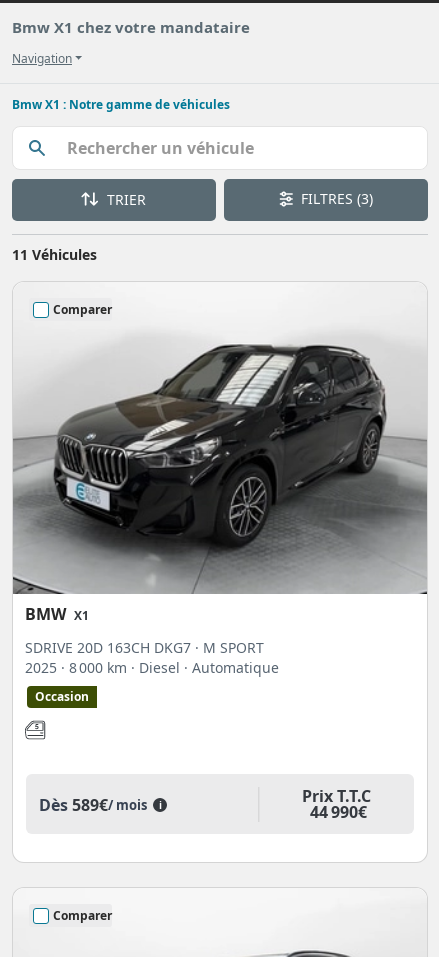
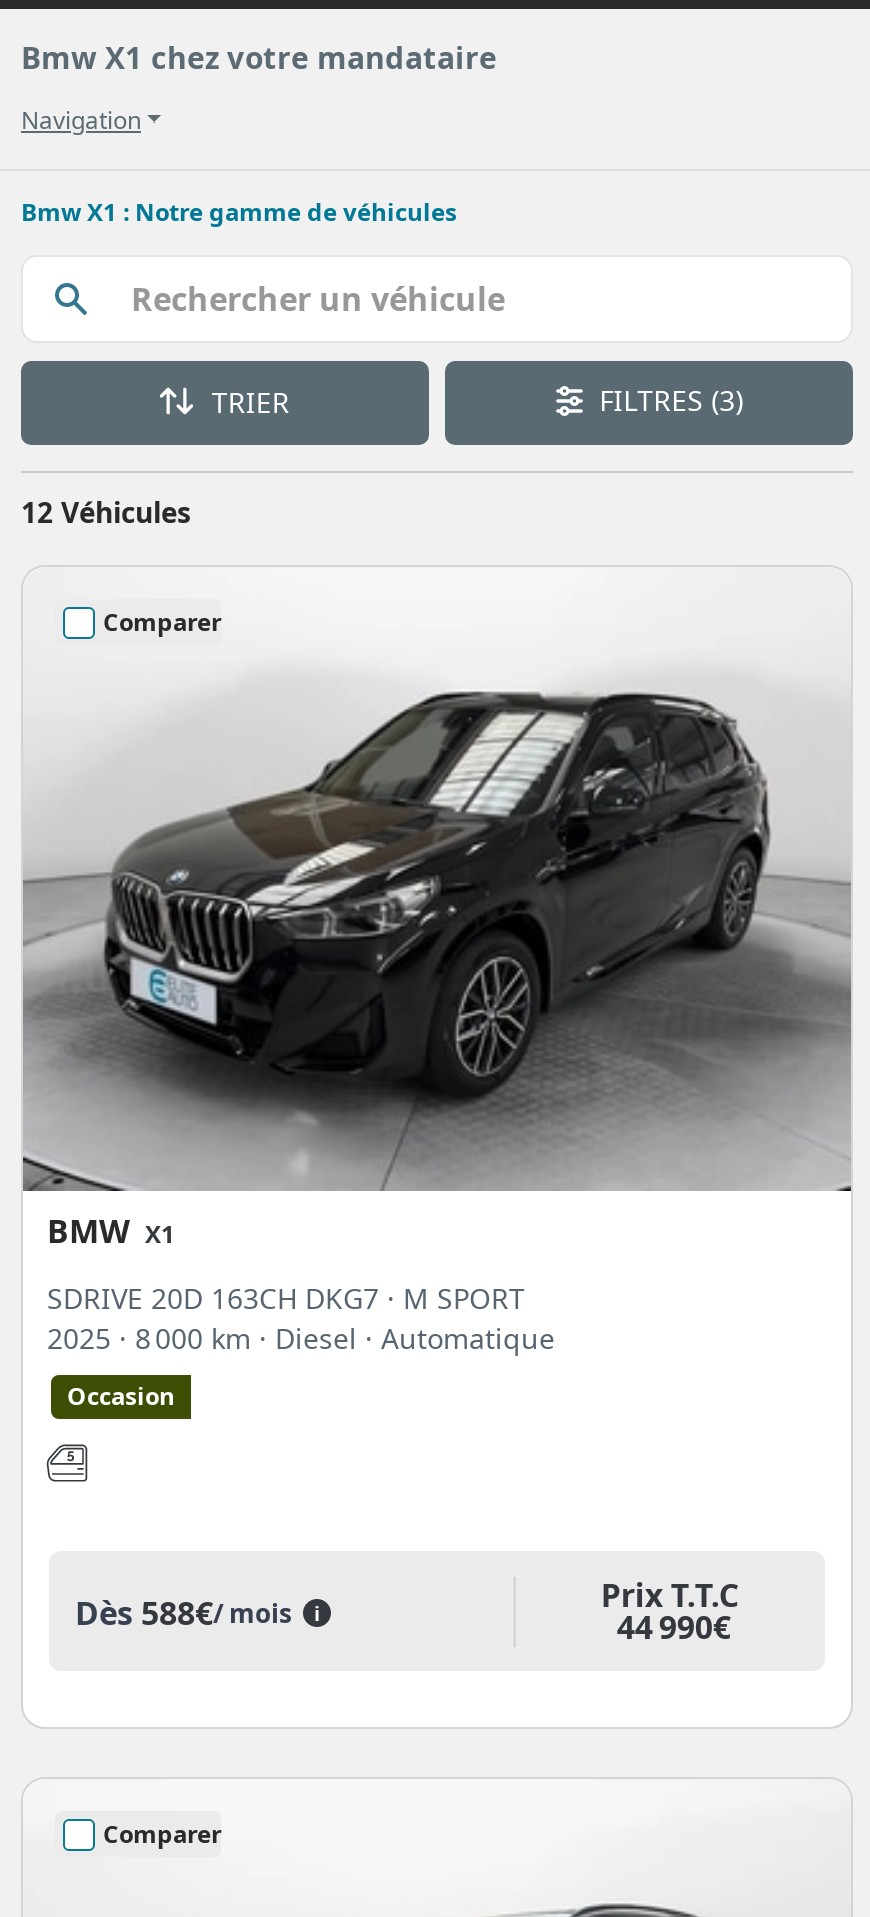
- 11 Véhicules
+ 12 Véhicules

- Dès 589€/ mois i
+ Dès 588€/ mois i
